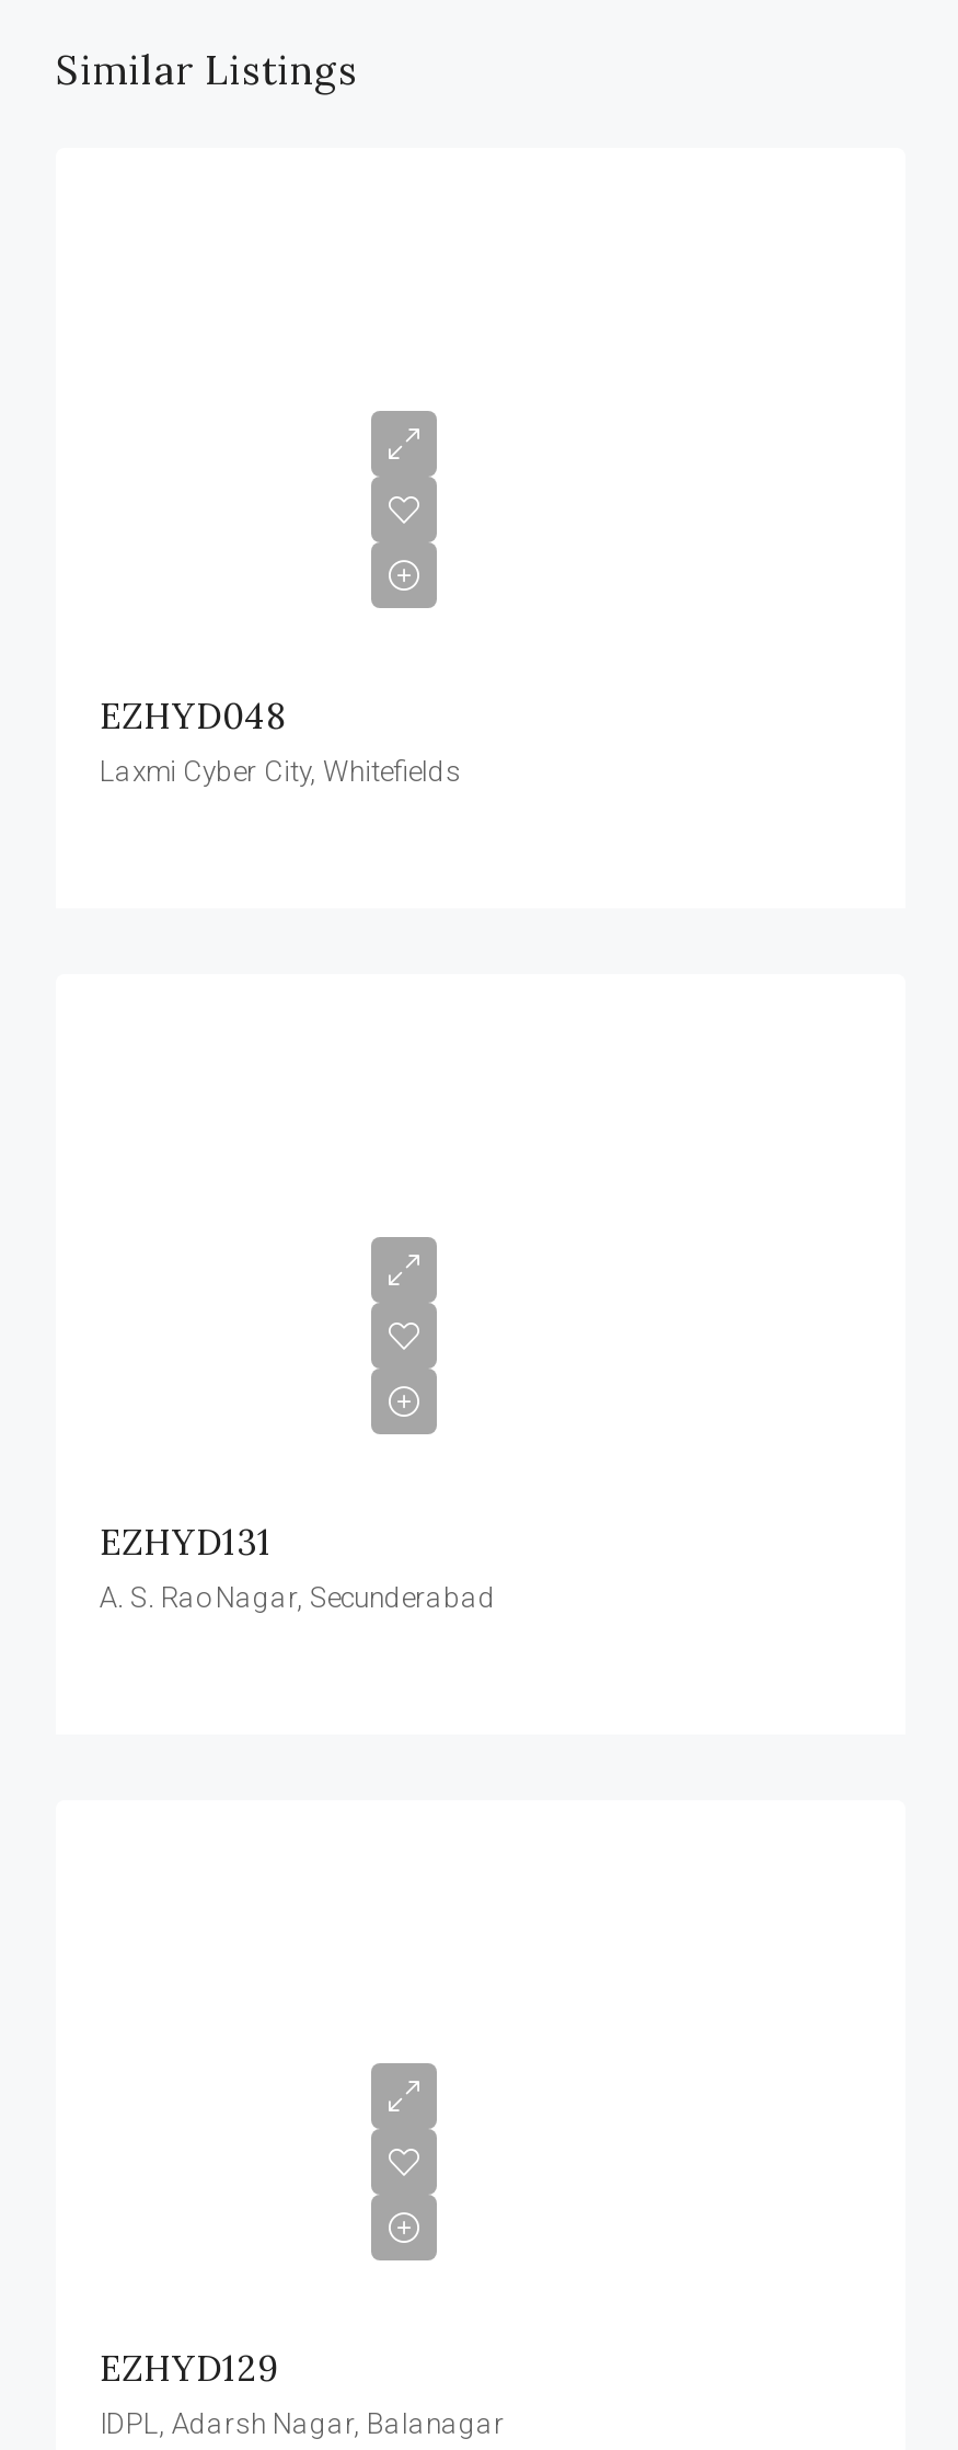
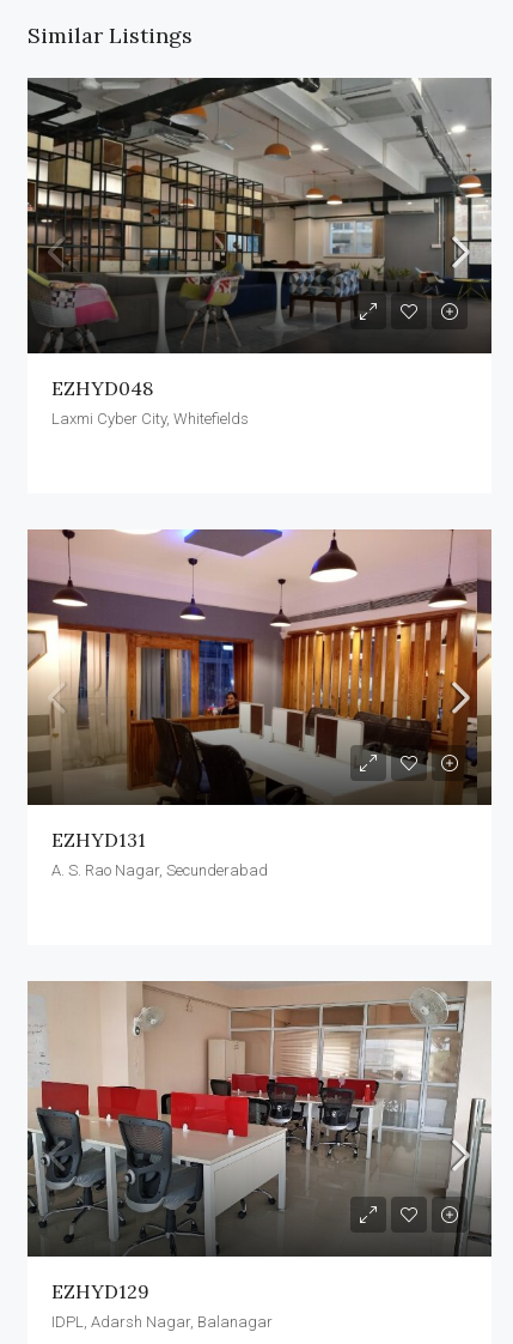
+ [image]

+ [image]

+ [image]
